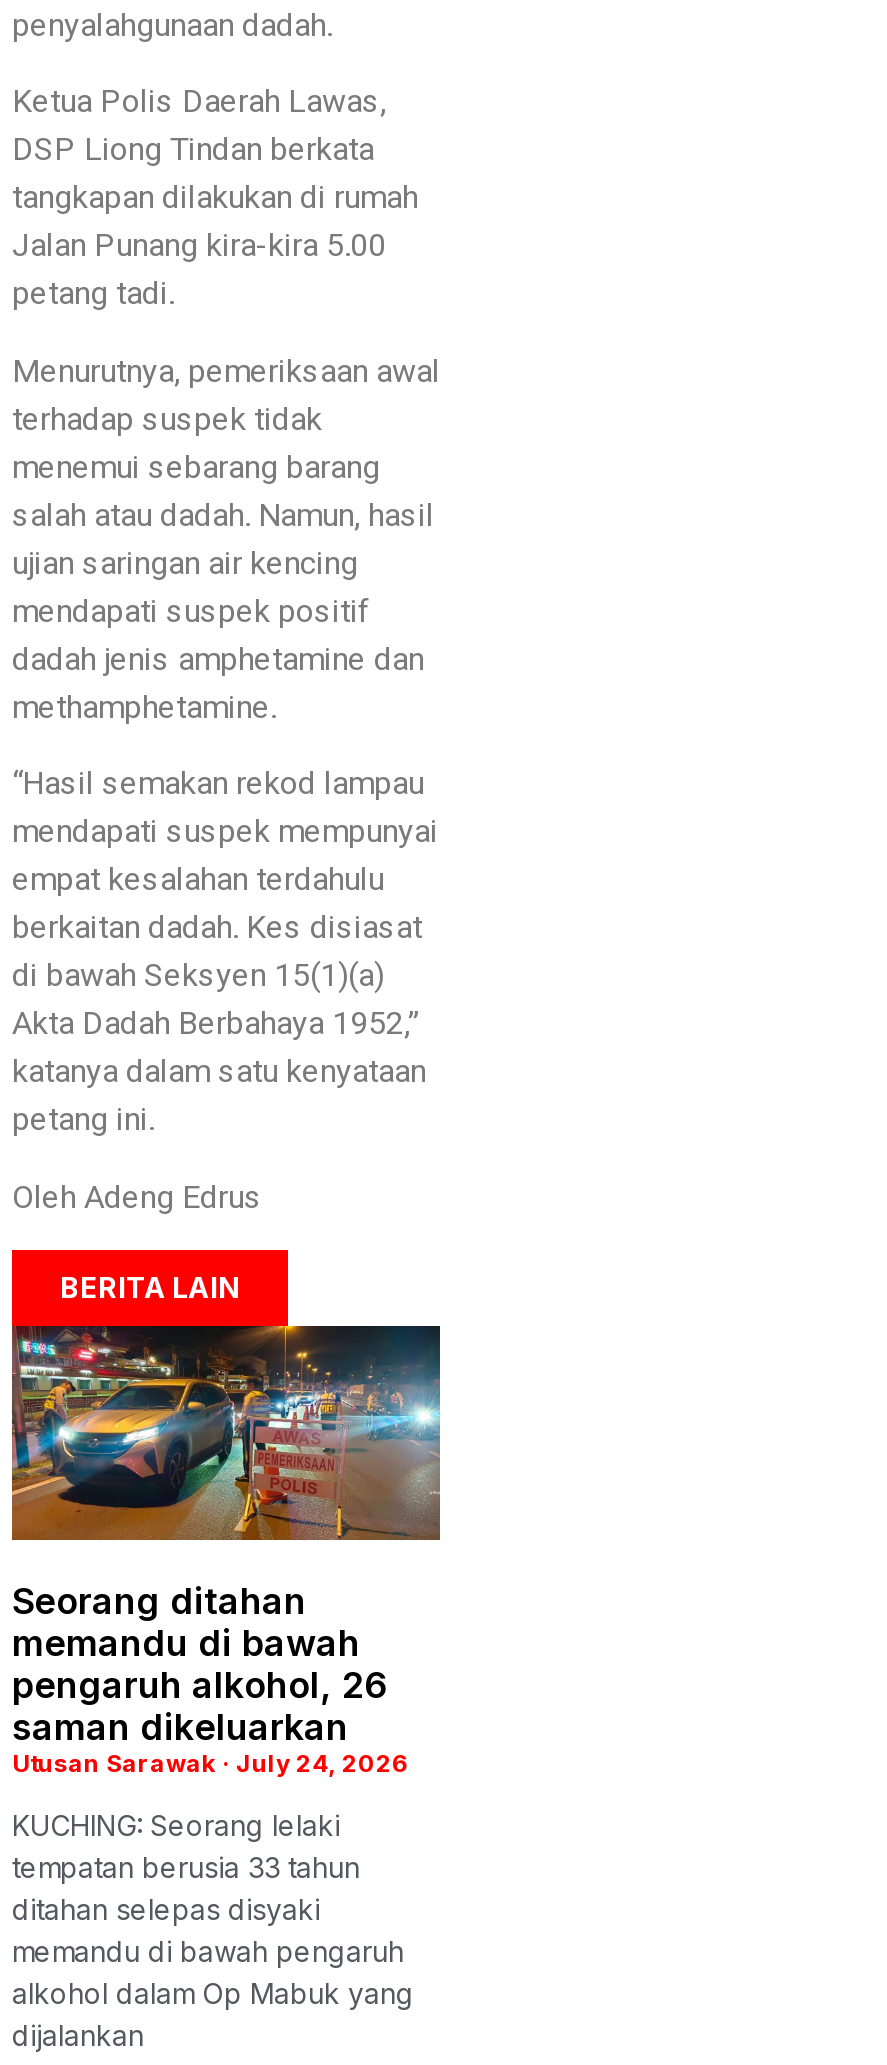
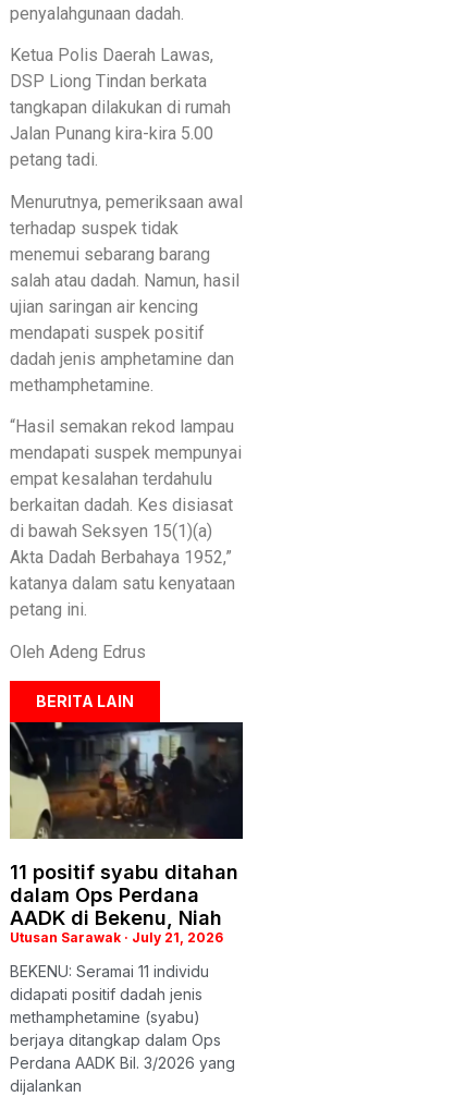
- [image]
- Seorang ditahan
- memandu di bawah
- pengaruh alkohol, 26
- saman dikeluarkan
- Utusan Sarawak July 24, 2026
+ [image]
+ 11 positif syabu ditahan
+ dalam Ops Perdana
+ AADK di Bekenu, Niah
+ Utusan Sarawak July 21, 2026

- KUCHING: Seorang lelaki
- tempatan berusia 33 tahun
- ditahan selepas disyaki
- memandu di bawah pengaruh
- alkohol dalam Op Mabuk yang
+ BEKENU: Seramai 11 individu
+ didapati positif dadah jenis
+ methamphetamine (syabu)
+ berjaya ditangkap dalam Ops
+ Perdana AADK Bil. 3/2026 yang
